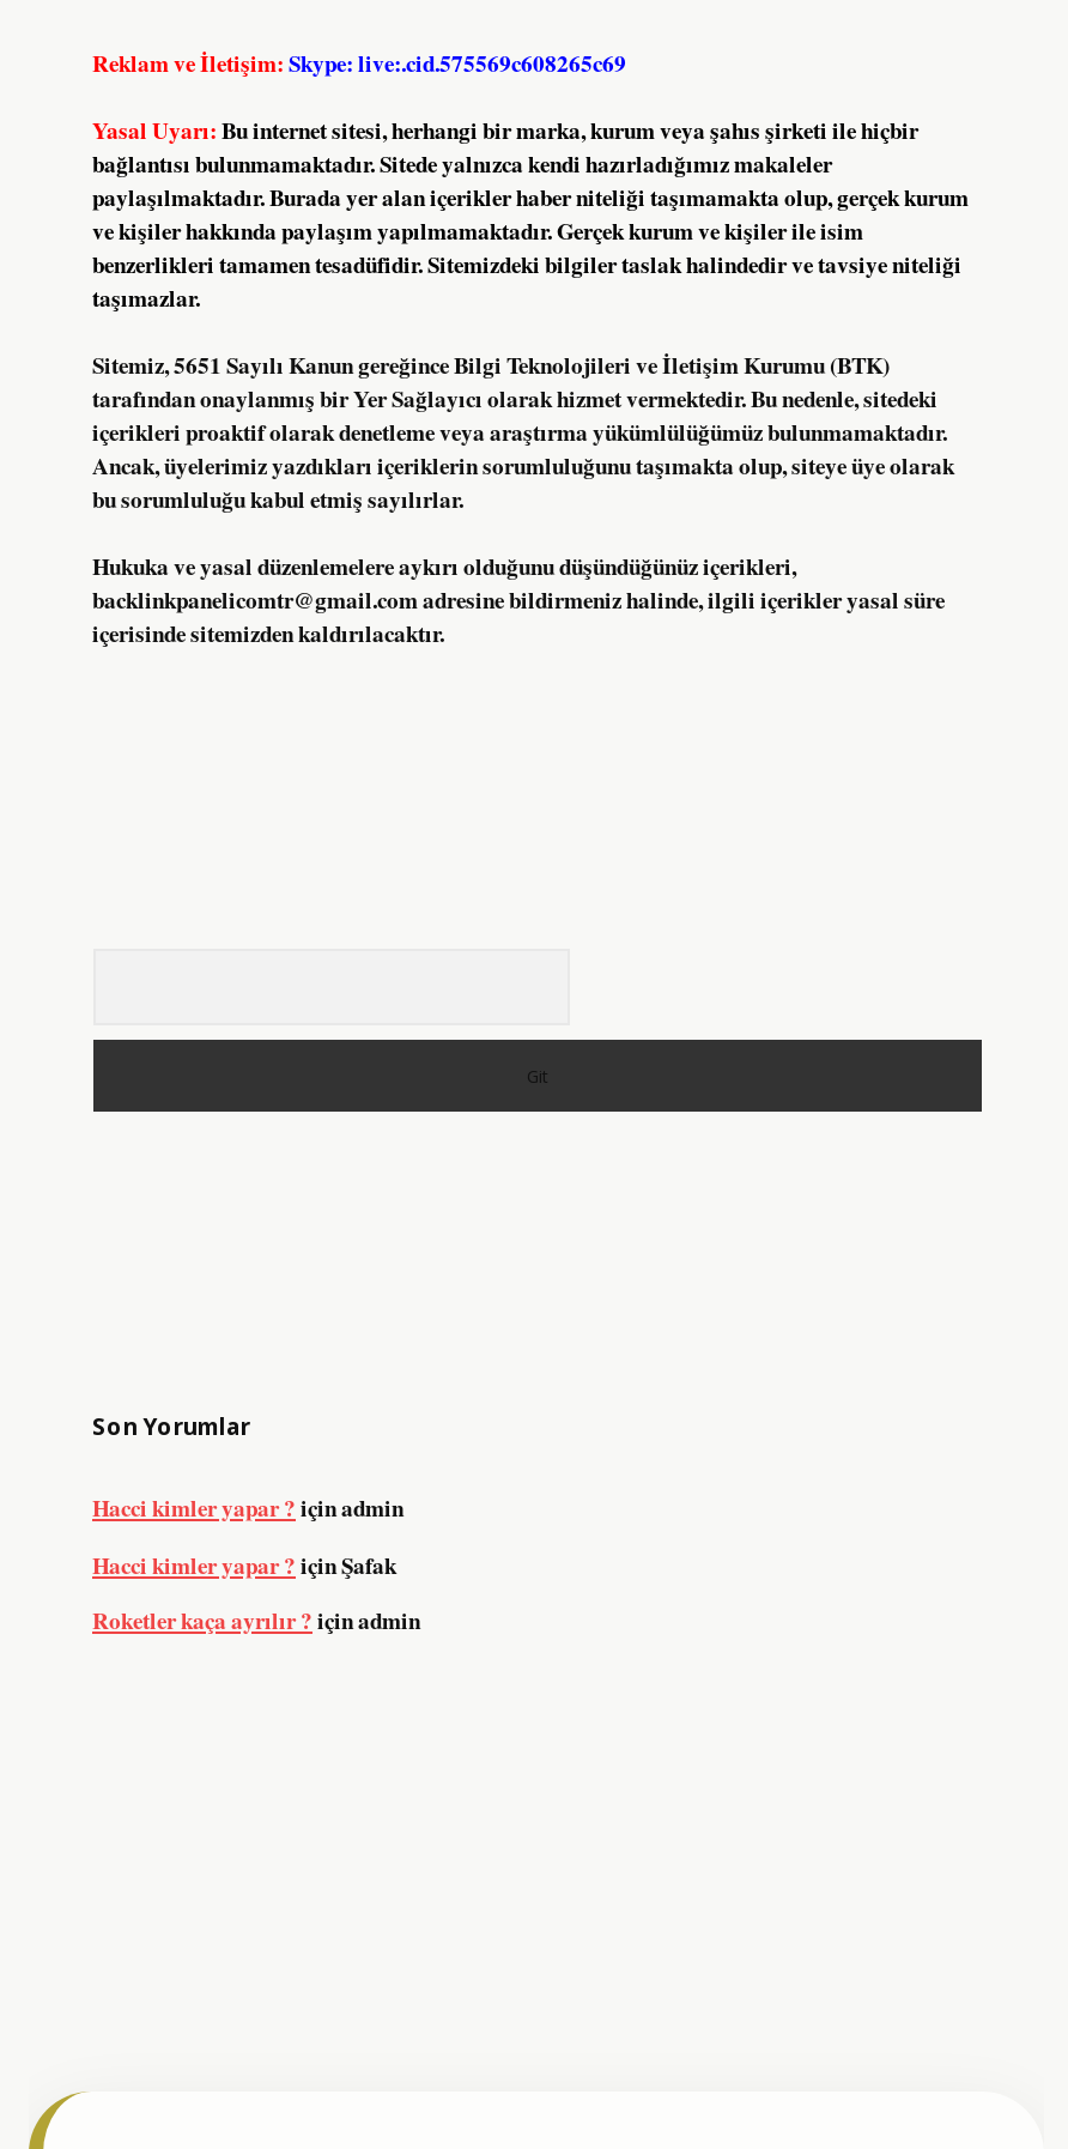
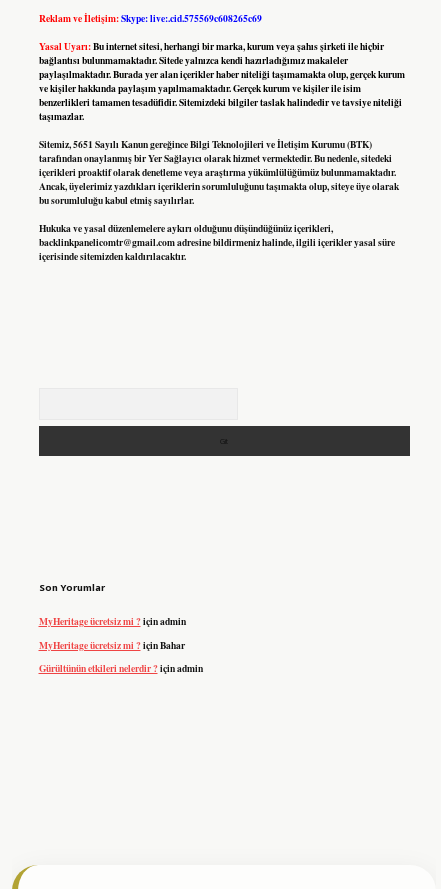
- Hacci kimler yapar ? içinadmin
+ MyHeritage ücretsiz mi ? içinadmin

- Hacci kimler yapar ? için Şafak
+ MyHeritage ücretsiz mi ? için Bahar

- Roketler kaça ayrılır ? içinadmin
+ Gürültünün etkileri nelerdir ? içinadmin
